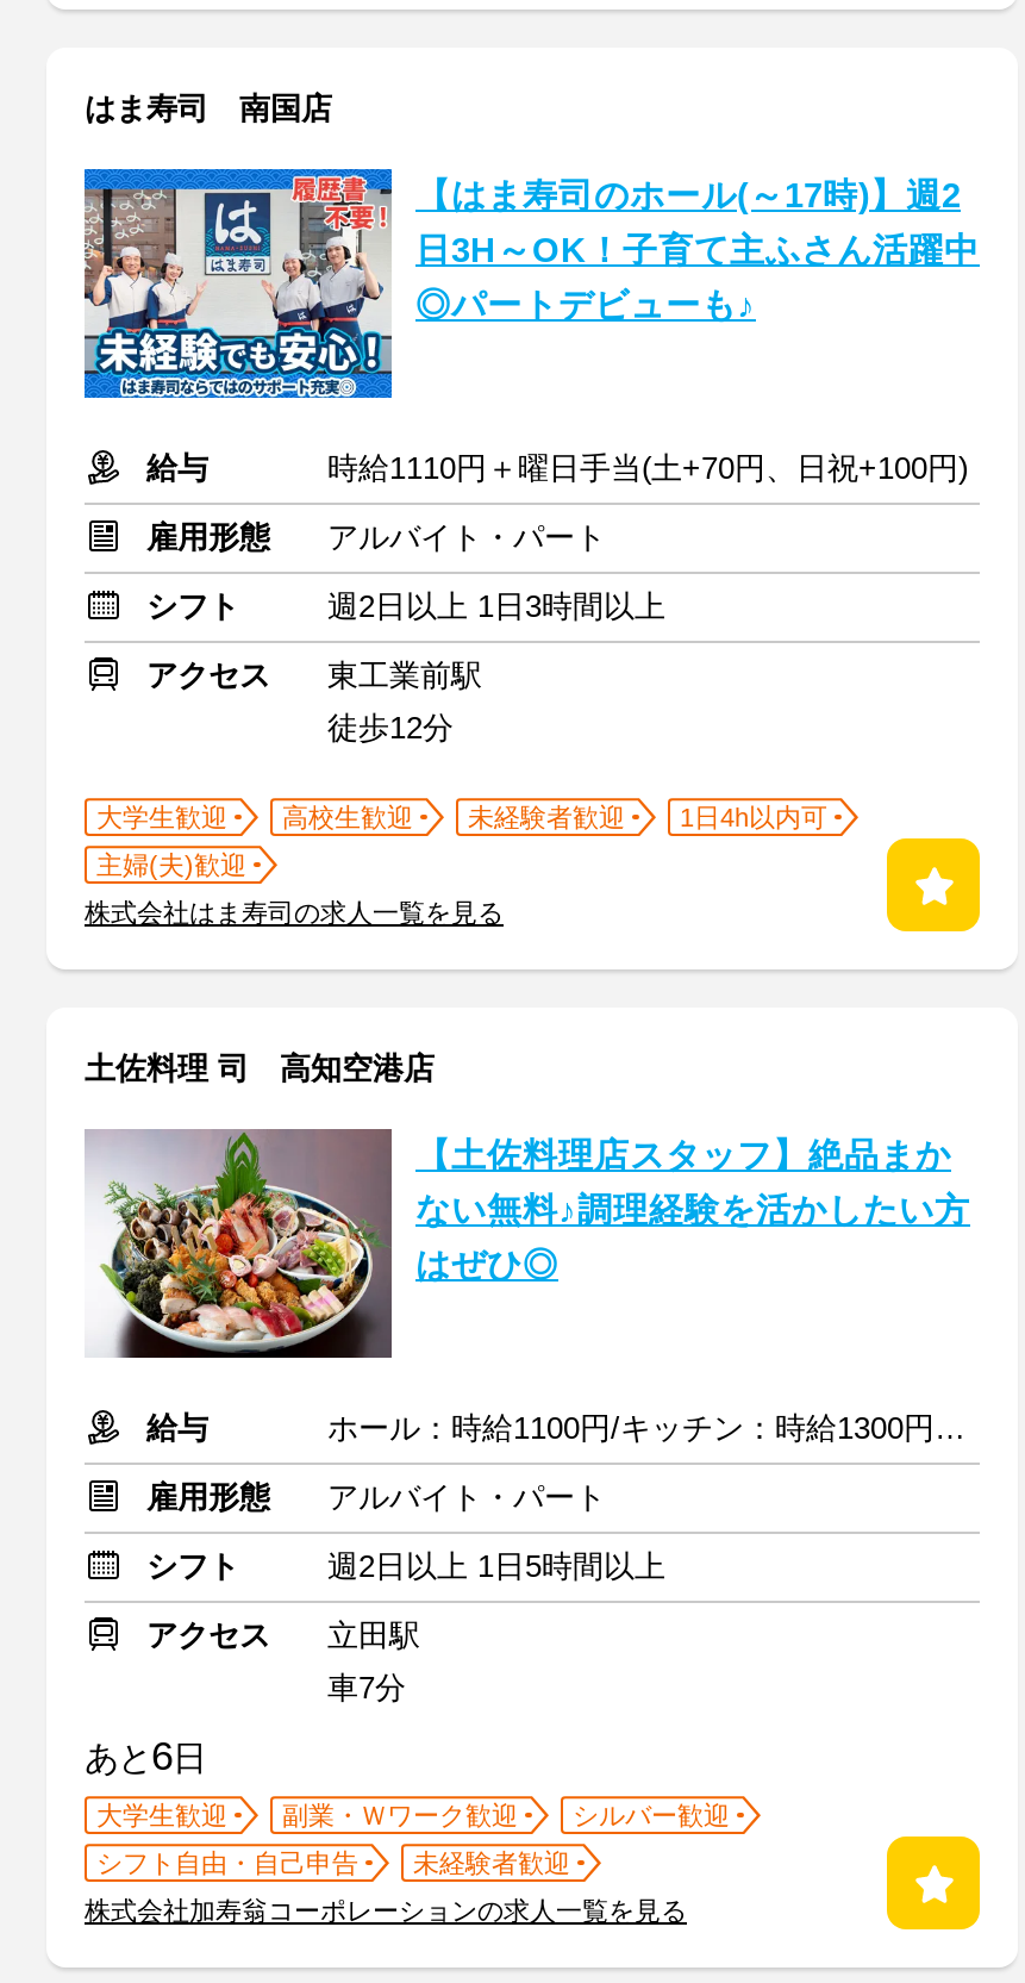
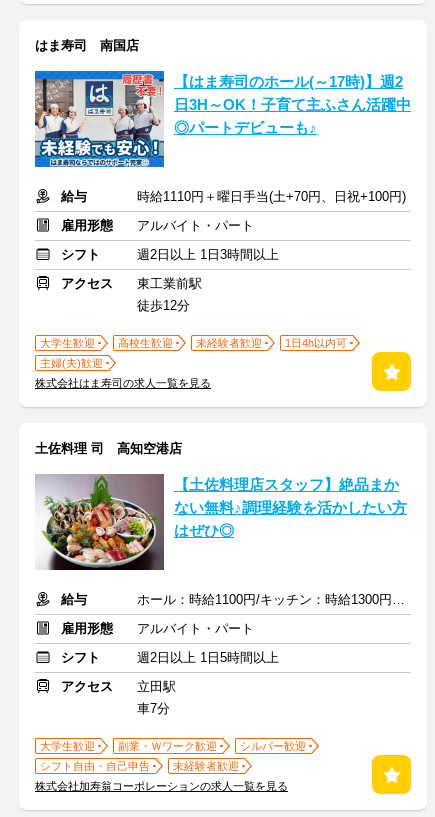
- あと6日
